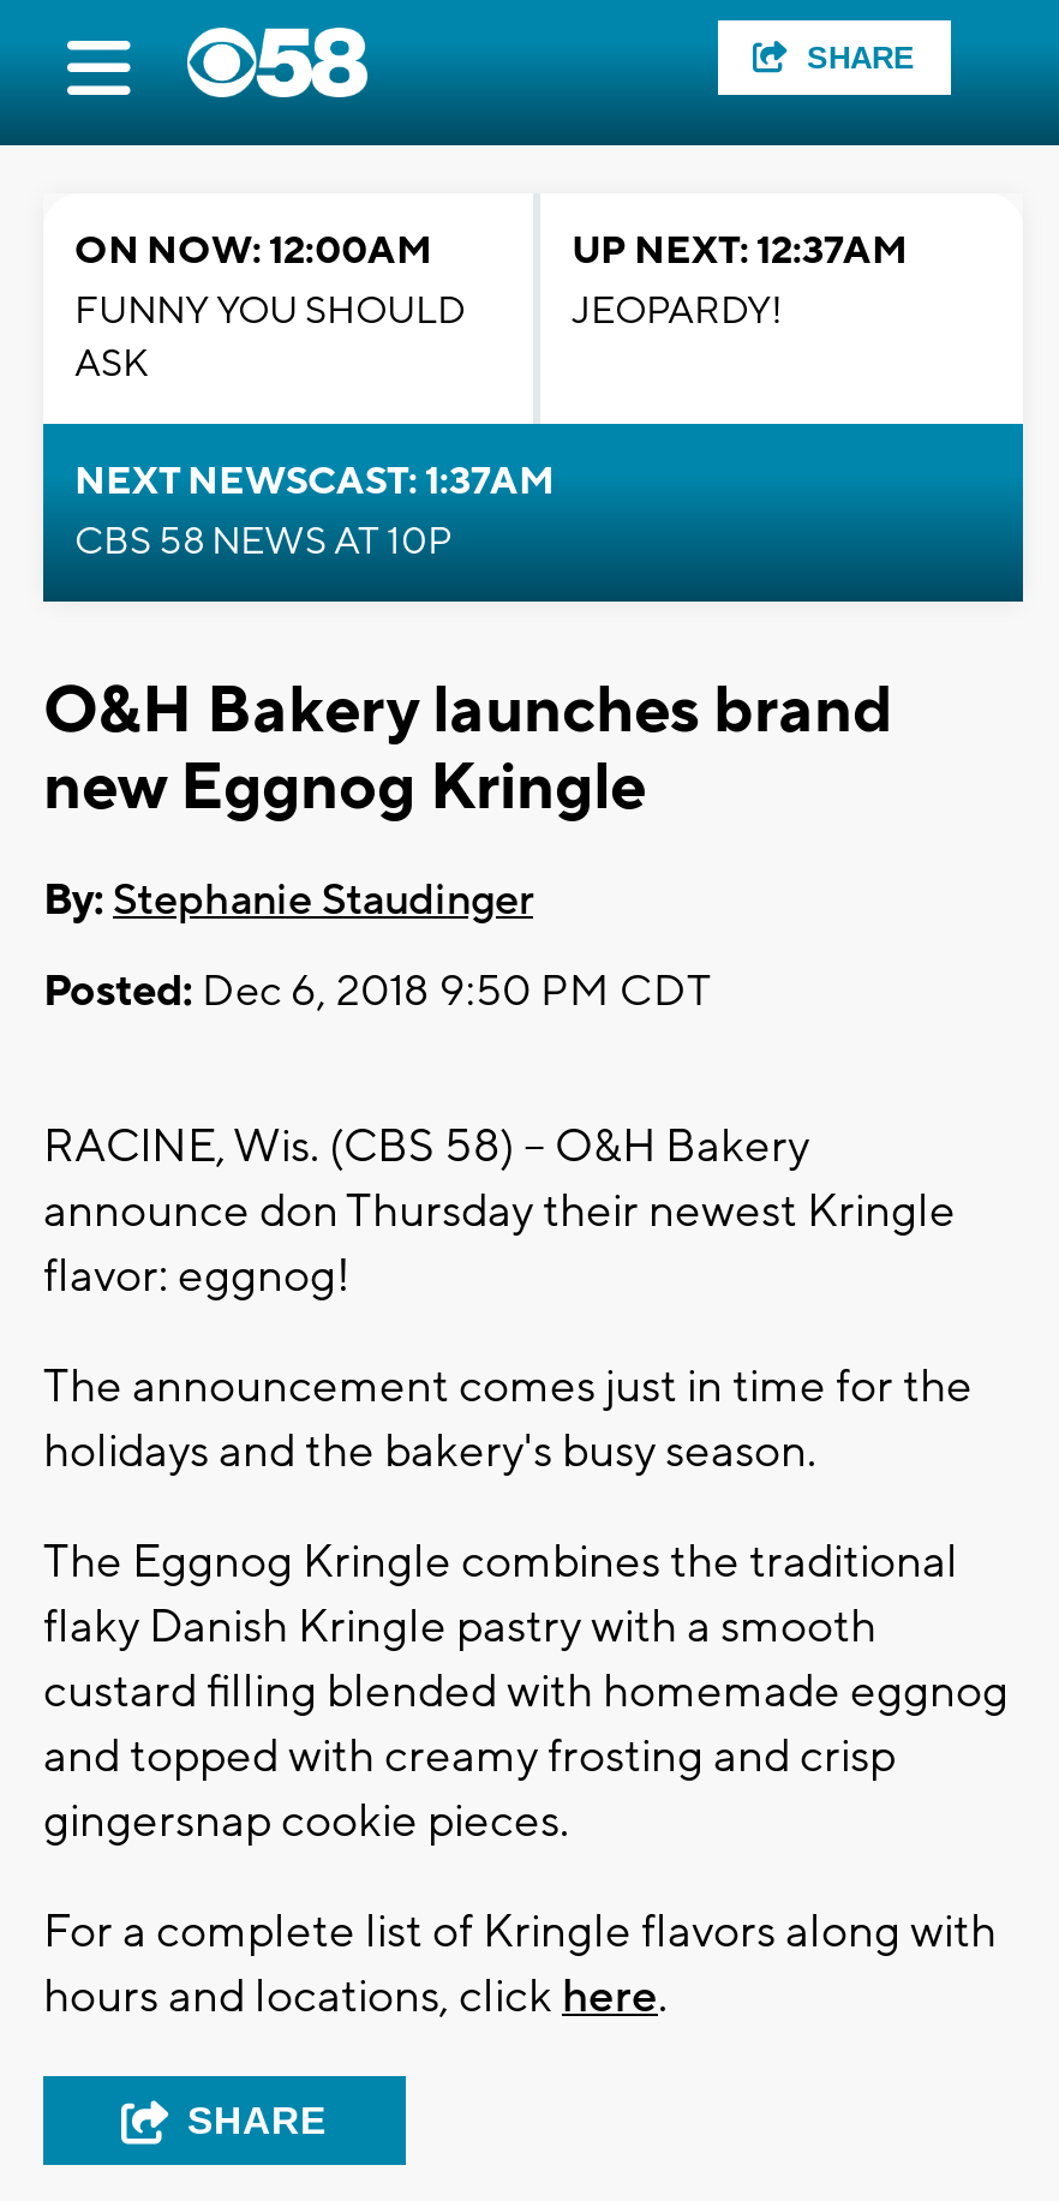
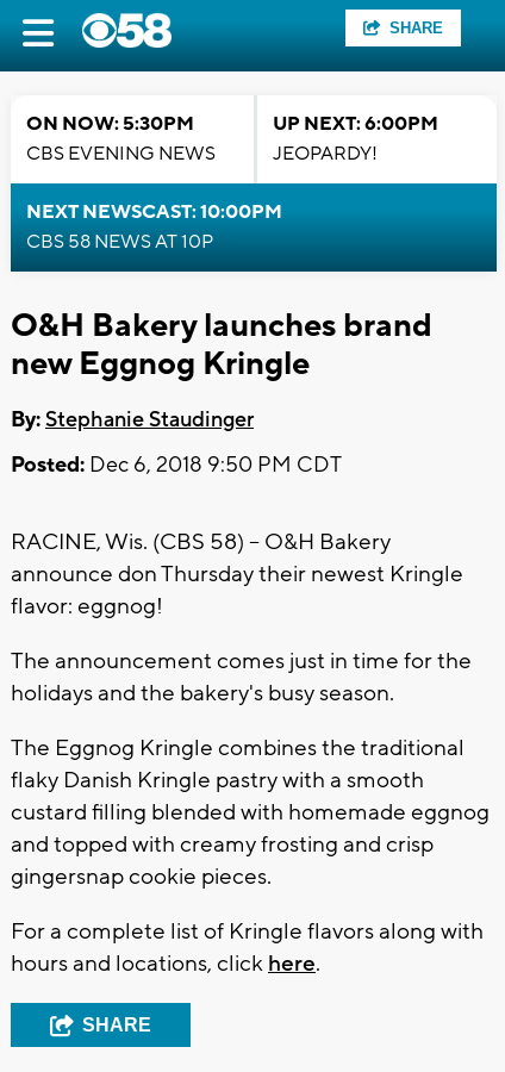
- ON NOW: 12:00AM
- FUNNY YOU SHOULD
- ASK
+ ON NOW: 5:30PM
+ CBS EVENING NEWS

- UP NEXT: 12:37AM
+ UP NEXT: 6:00PM

- NEXT NEWSCAST: 1:37AM
+ NEXT NEWSCAST: 10:00PM
